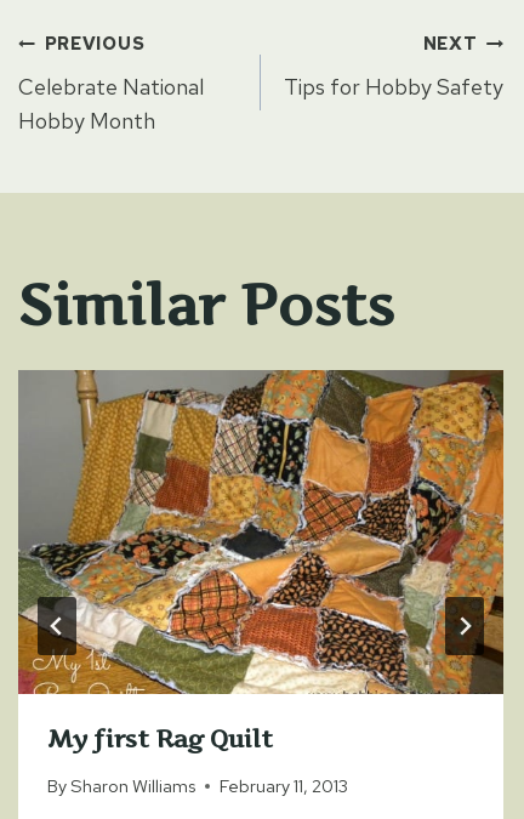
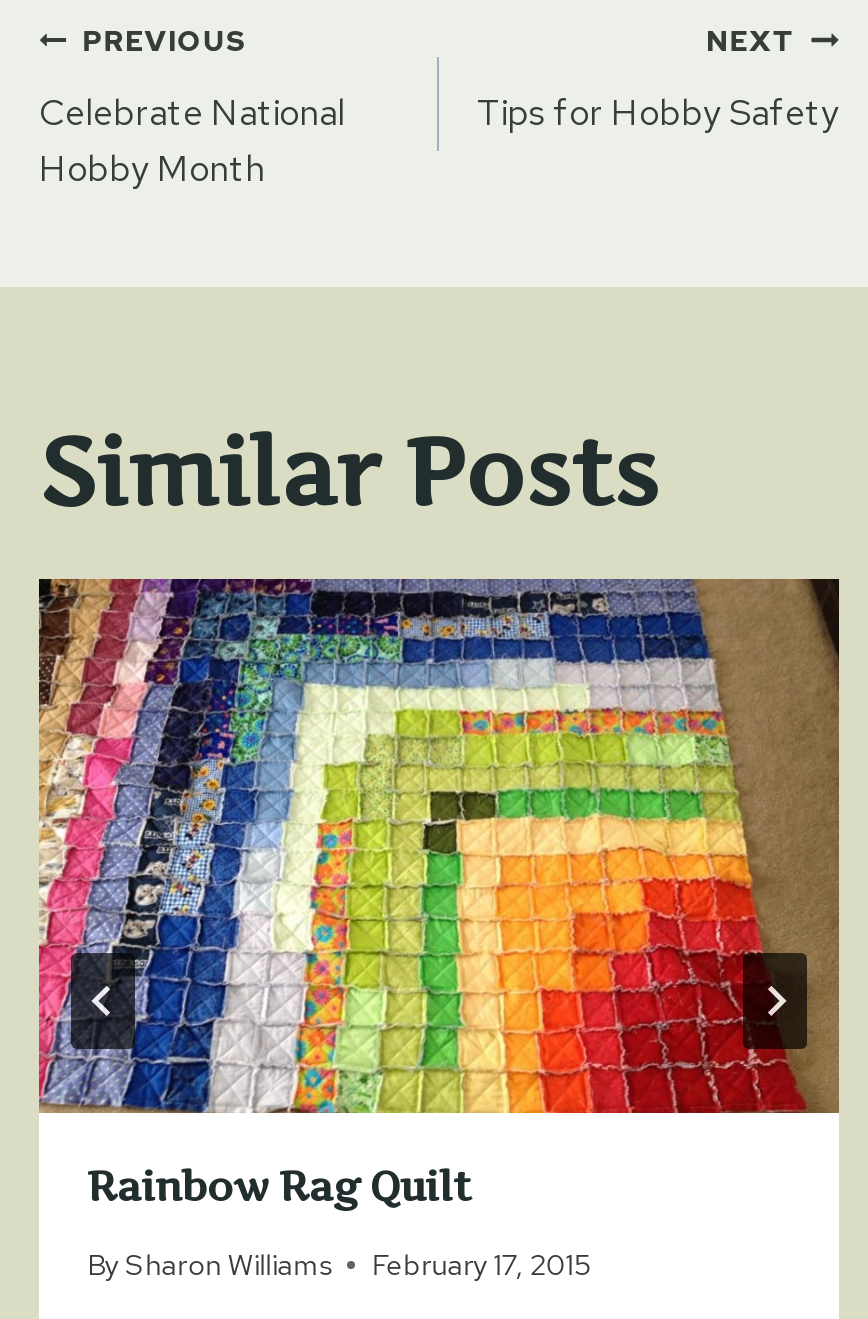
- [image]
- My first Rag Quilt
+ [image]
+ Rainbow Rag Quilt

- By Sharon Williams February 11, 2013
+ By Sharon Williams February 17, 2015
